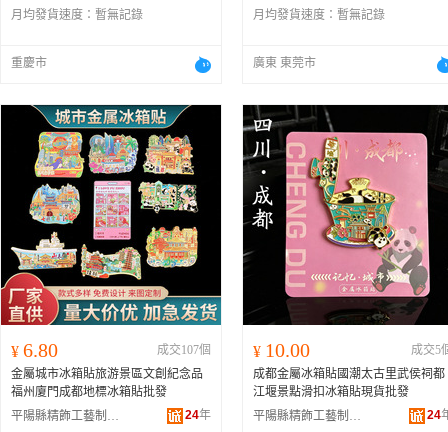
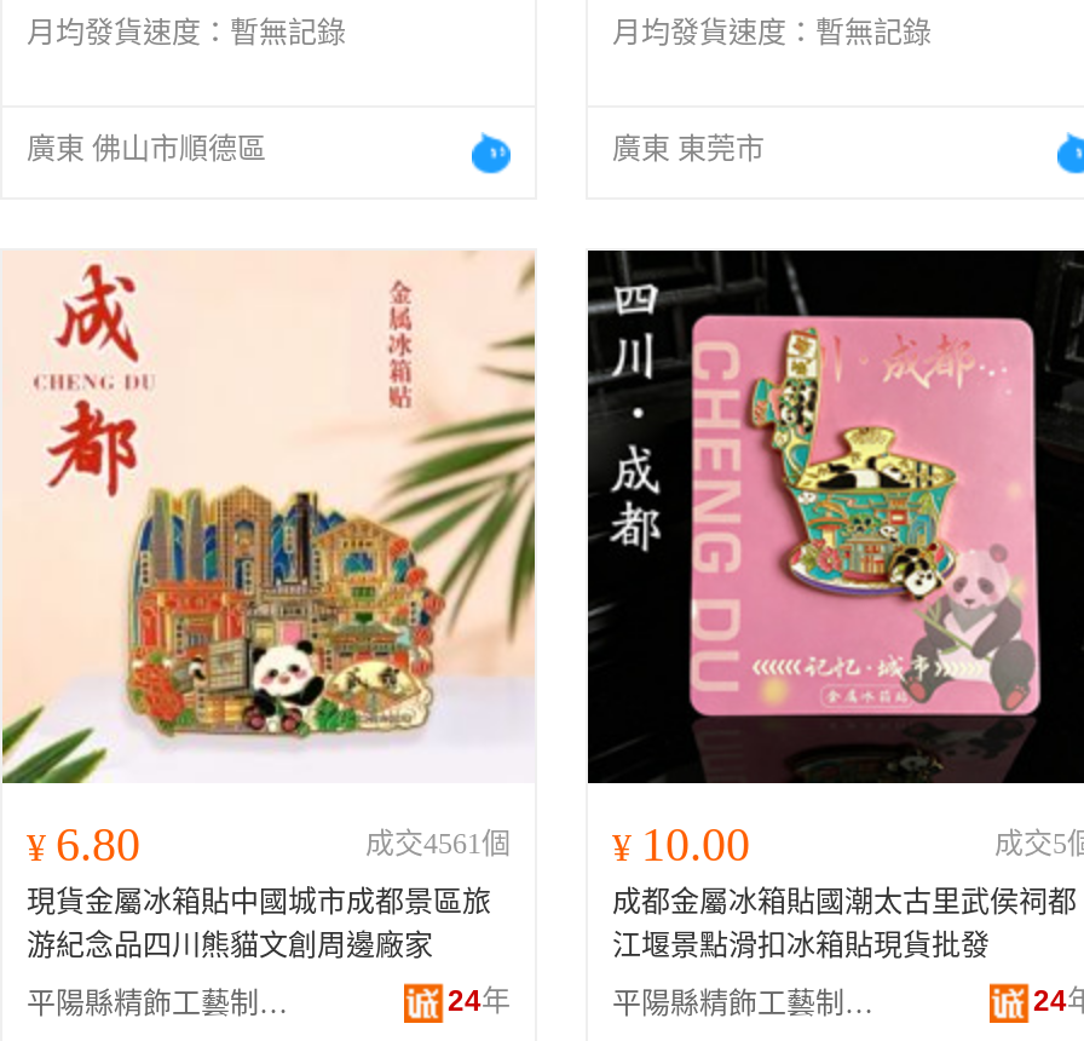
- 重慶市
+ 廣東 佛山市順德區

- [image]
- 成交107個
+ [image]
+ 成交4561個

- 金屬城市冰箱貼旅游景區文創紀念品
- 福州廈門成都地標冰箱貼批發
+ 現貨金屬冰箱貼中國城市成都景區旅
+ 游紀念品四川熊貓文創周邊廠家
